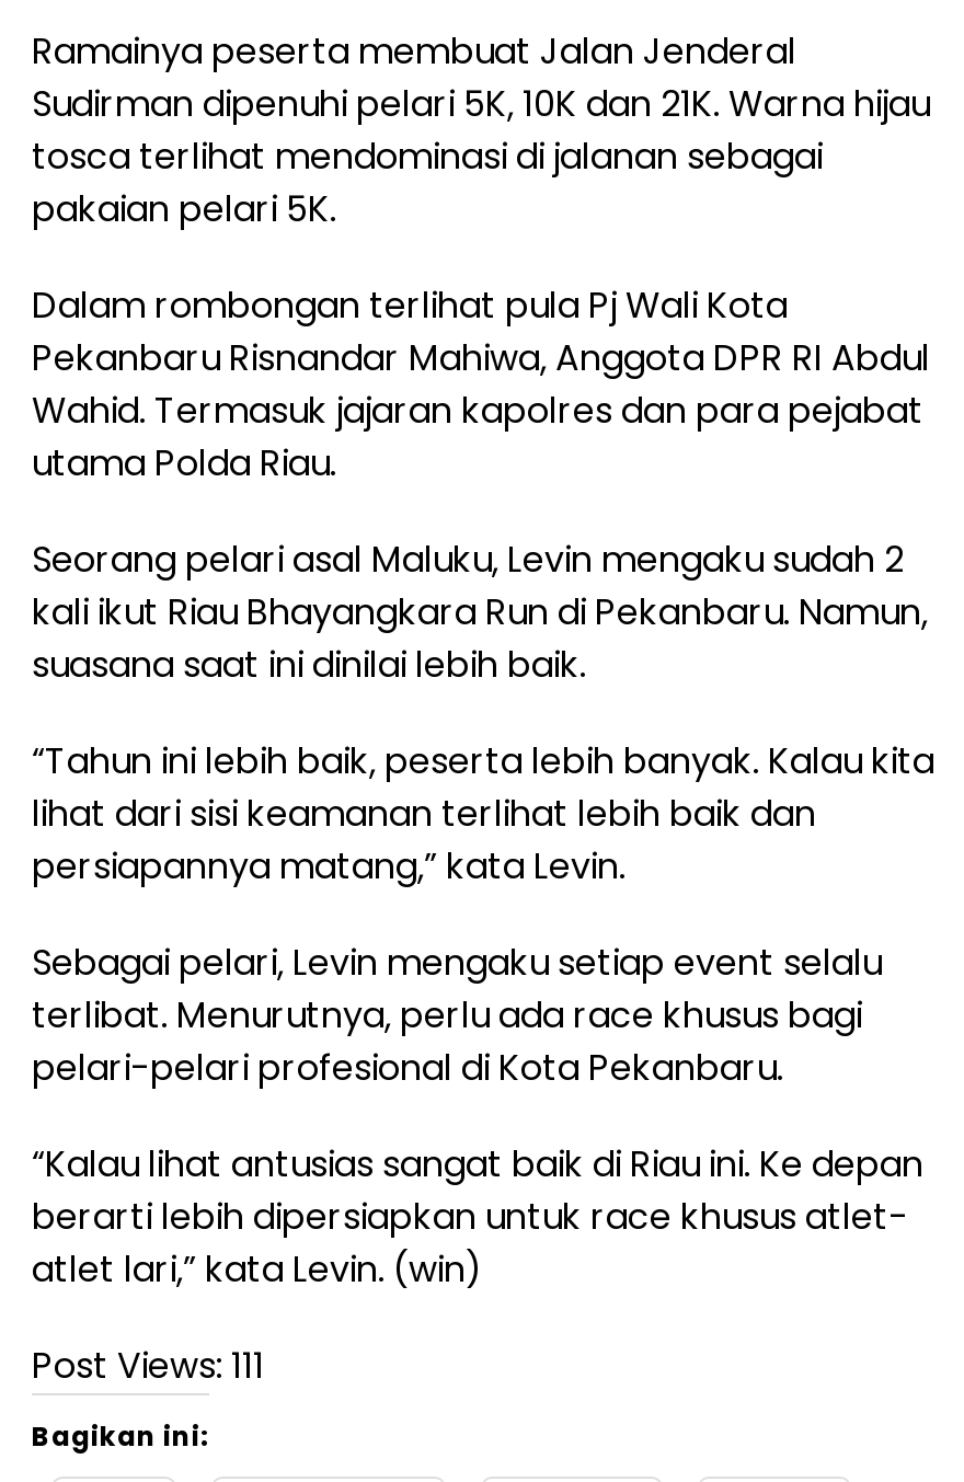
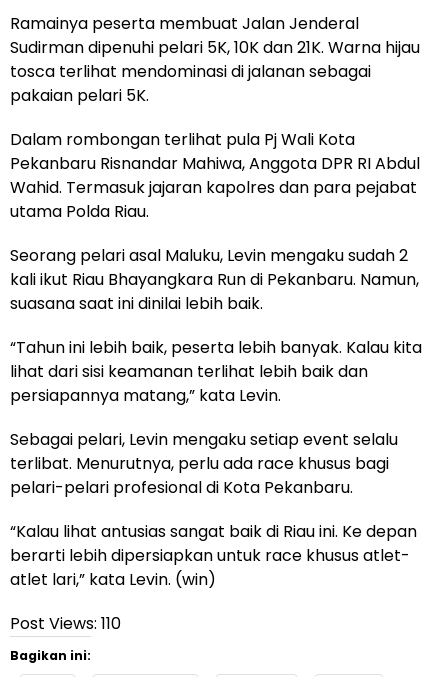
- Post Views: 111
+ Post Views: 110
